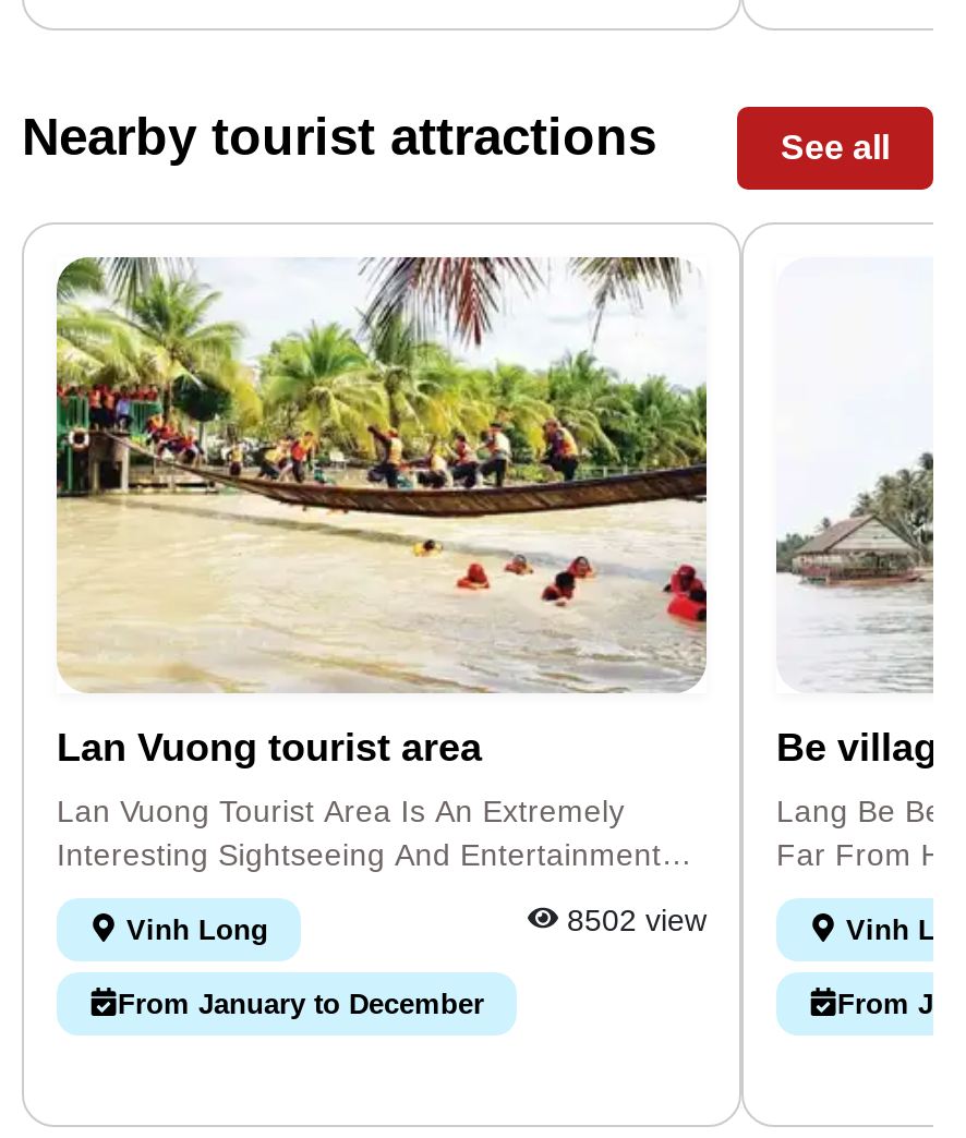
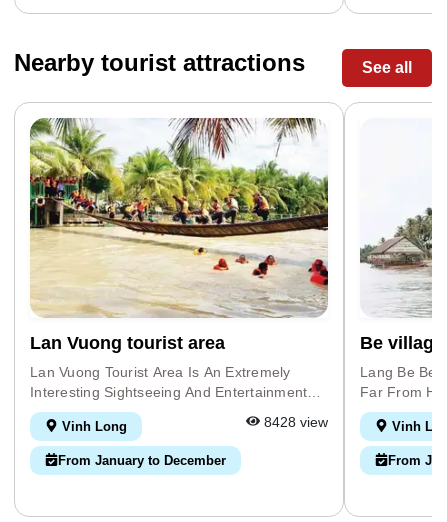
- 8502 view
+ 8428 view
